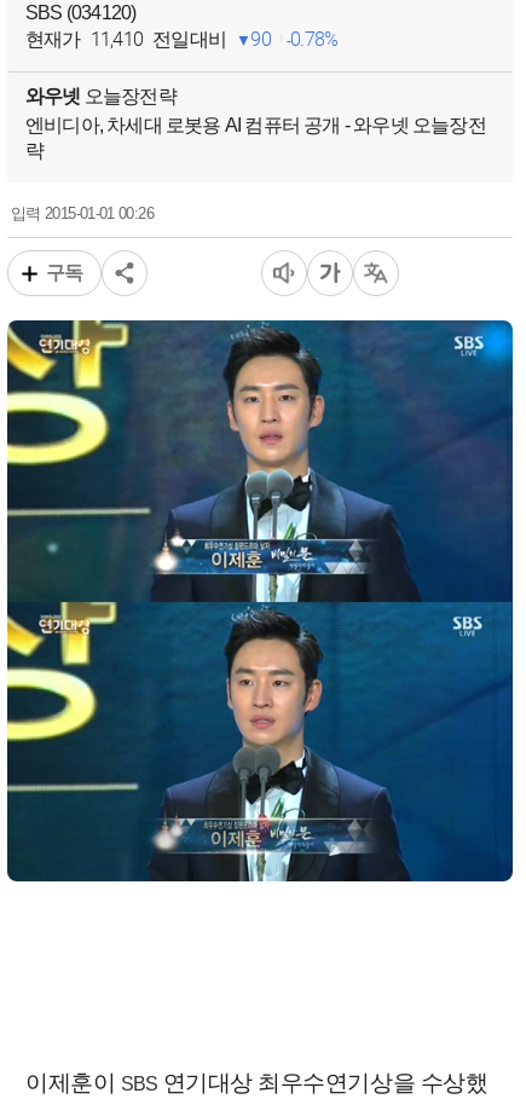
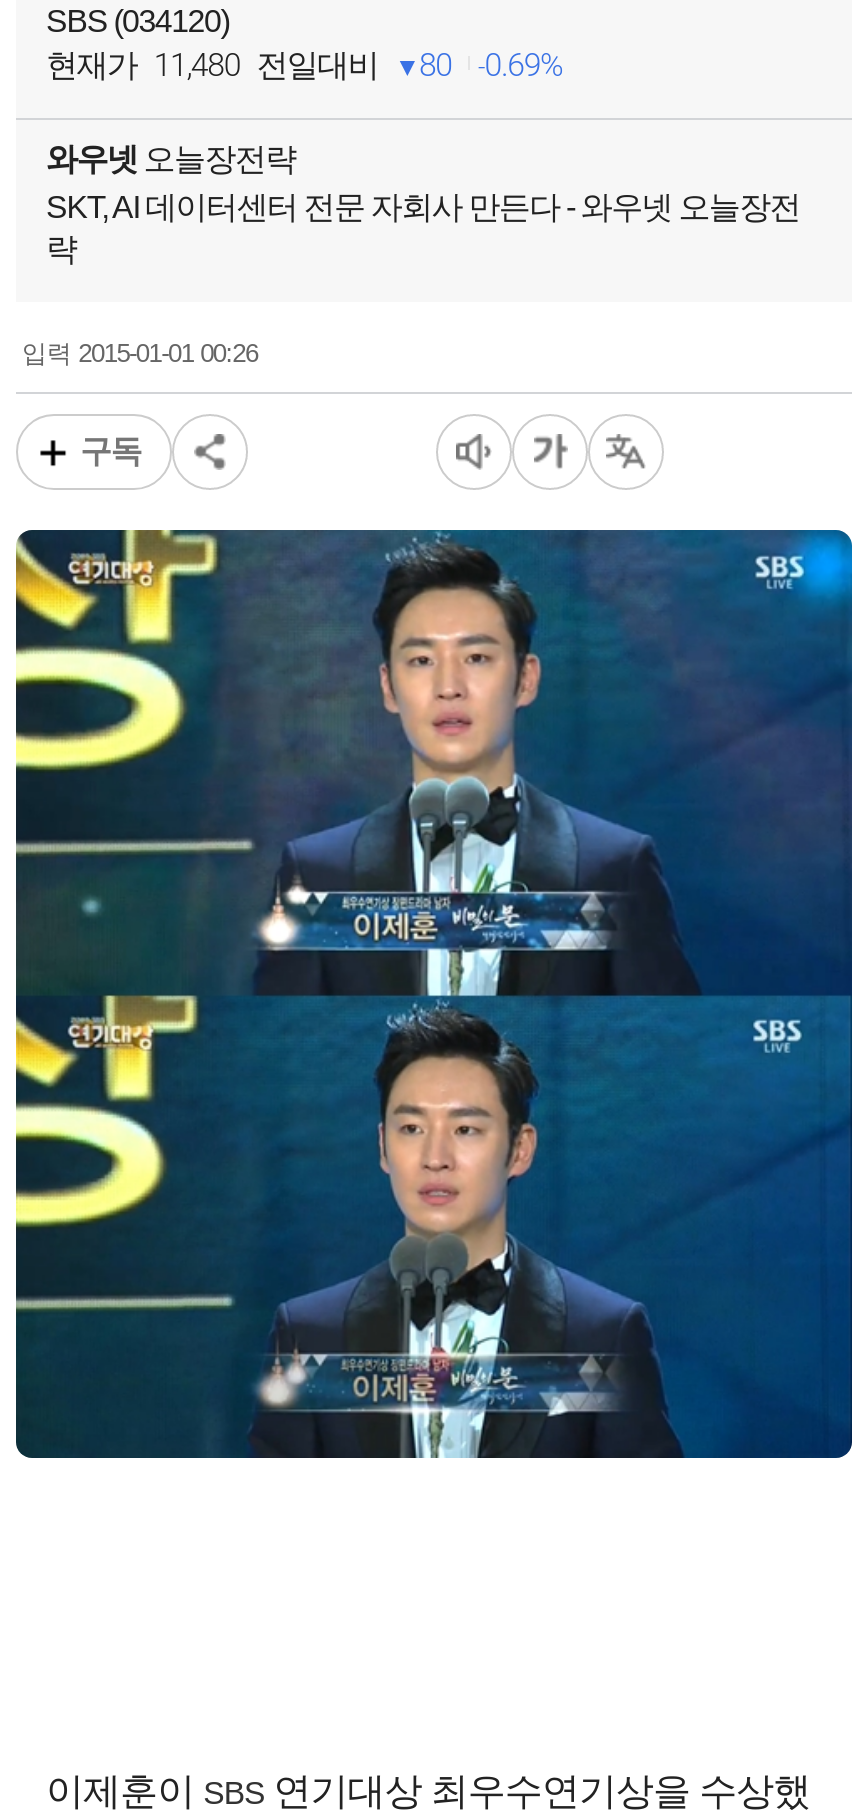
- 현재가 11,410 전일대비
+ 현재가 11,480 전일대비

- 90
+ 80

- 0.78%
+ 0.69%

- 엔비디아, 차세대 로봇용 AI 컴퓨터 공개 - 와우넷 오늘장전
+ SKT, AI 데이터센터 전문 자회사 만든다 - 와우넷 오늘장전
